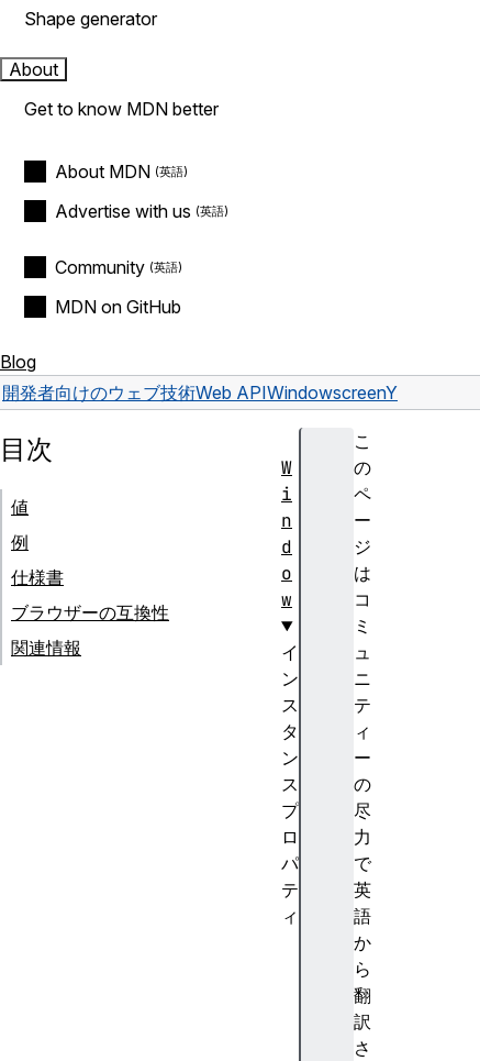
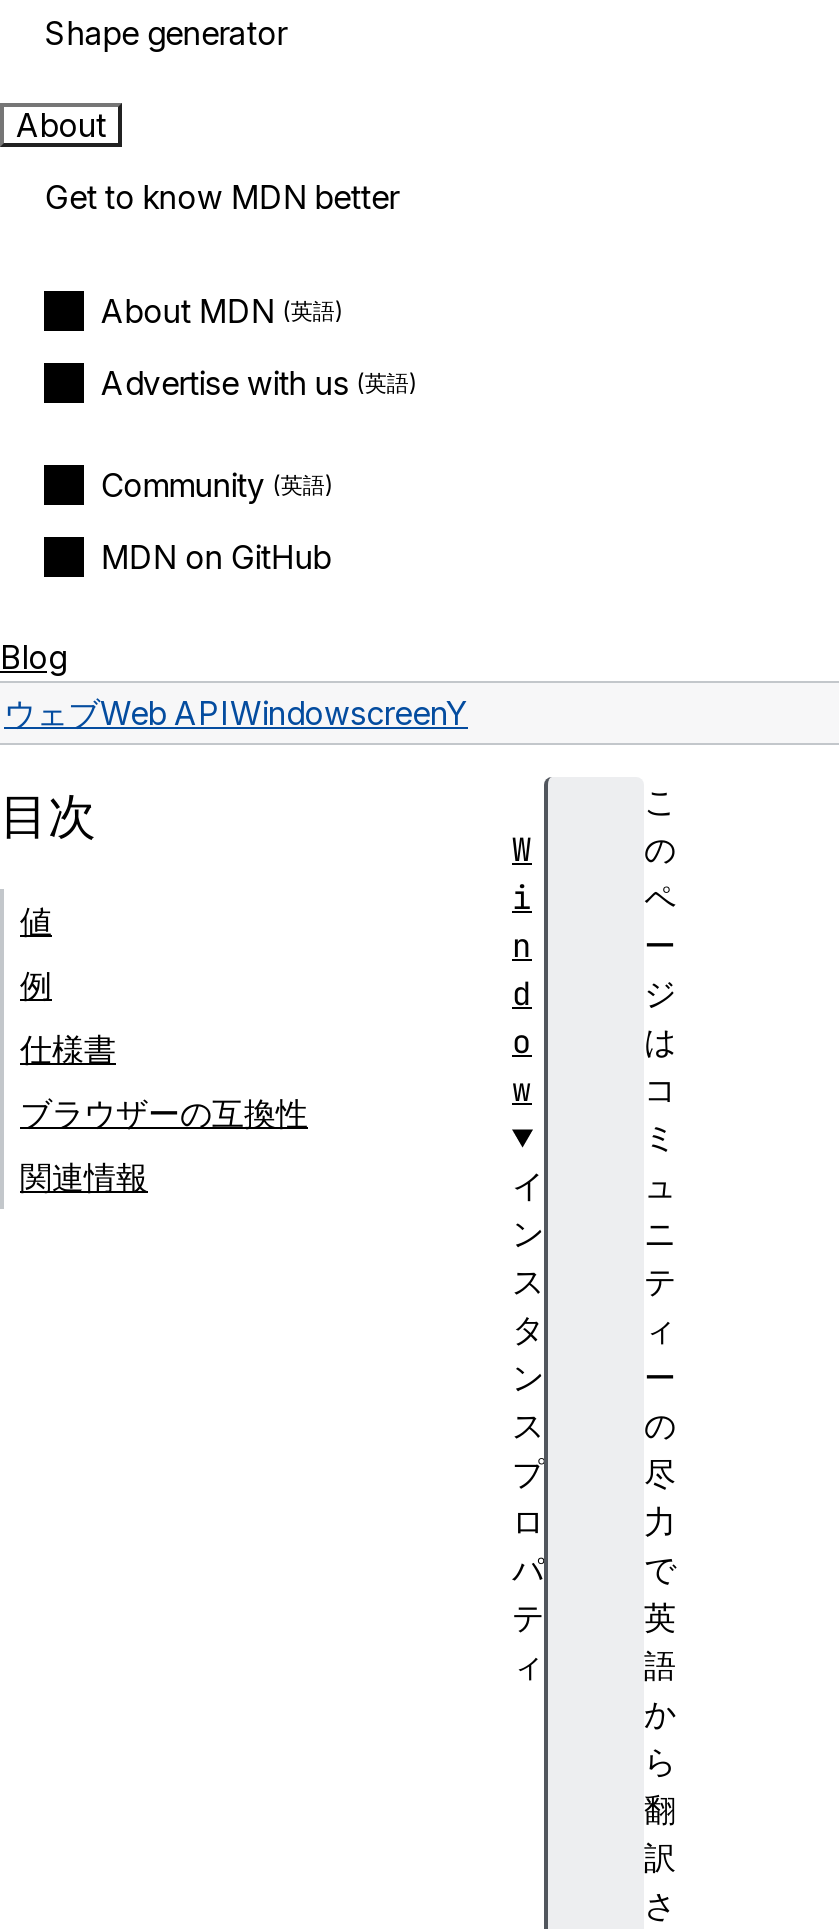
- 開発者向けのウェブ技術Web APIWindowscreenY
+ ウェブWeb APIWindowscreenY
